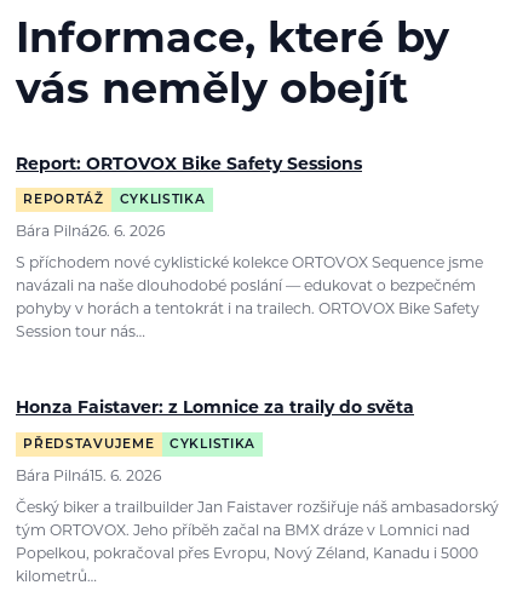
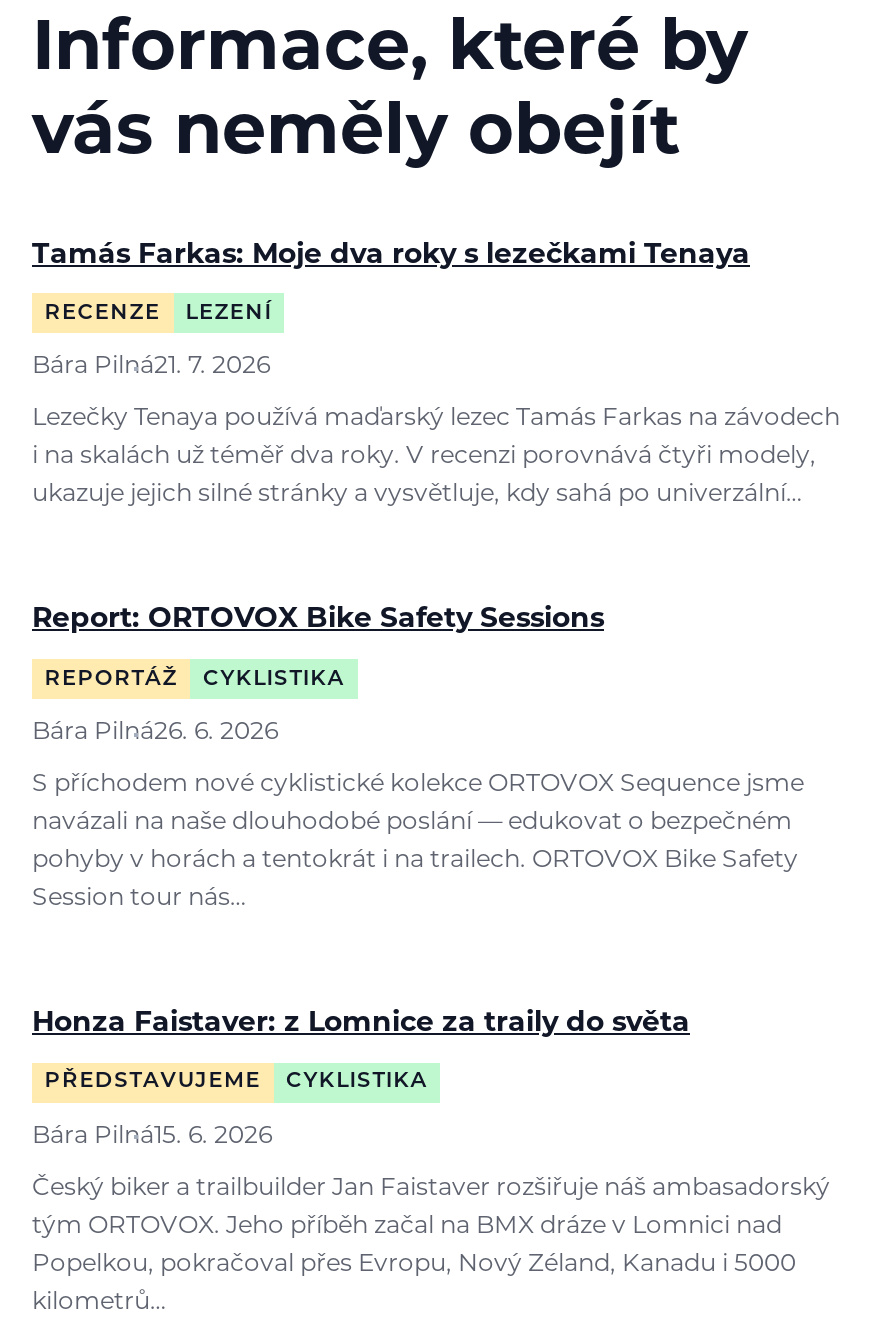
+ Tamás Farkas: Moje dva roky s lezečkami Tenaya
+ RECENZE
+ LEZENÍ
+ Bára Pilná21. 7. 2026
+ Lezečky Tenaya používá maďarský lezec Tamás Farkas na závodech
+ i na skalách už téměř dva roky. V recenzi porovnává čtyři modely,
+ ukazuje jejich silné stránky a vysvětluje, kdy sahá po univerzální…
